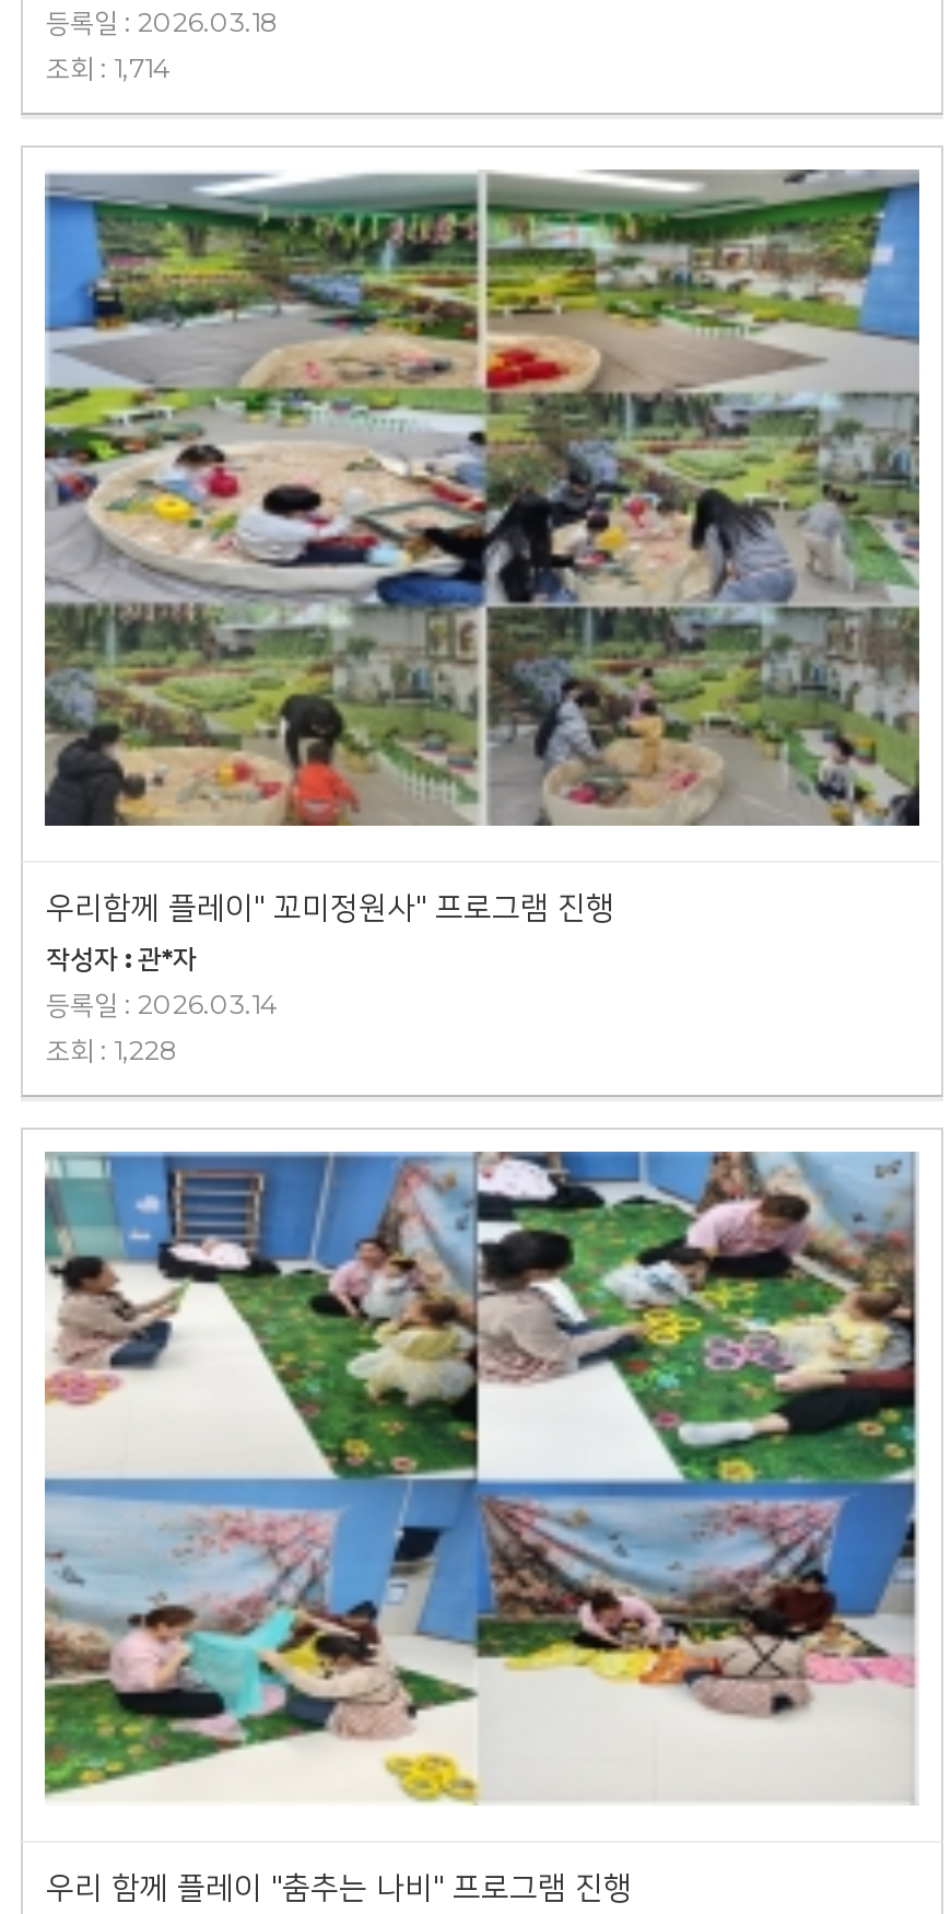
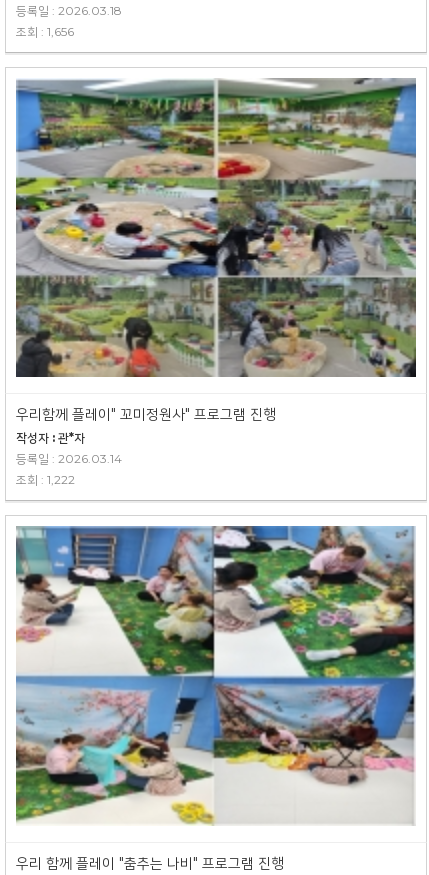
- 조회 : 1,714
+ 조회 : 1,656

- 조회 : 1,228
+ 조회 : 1,222
